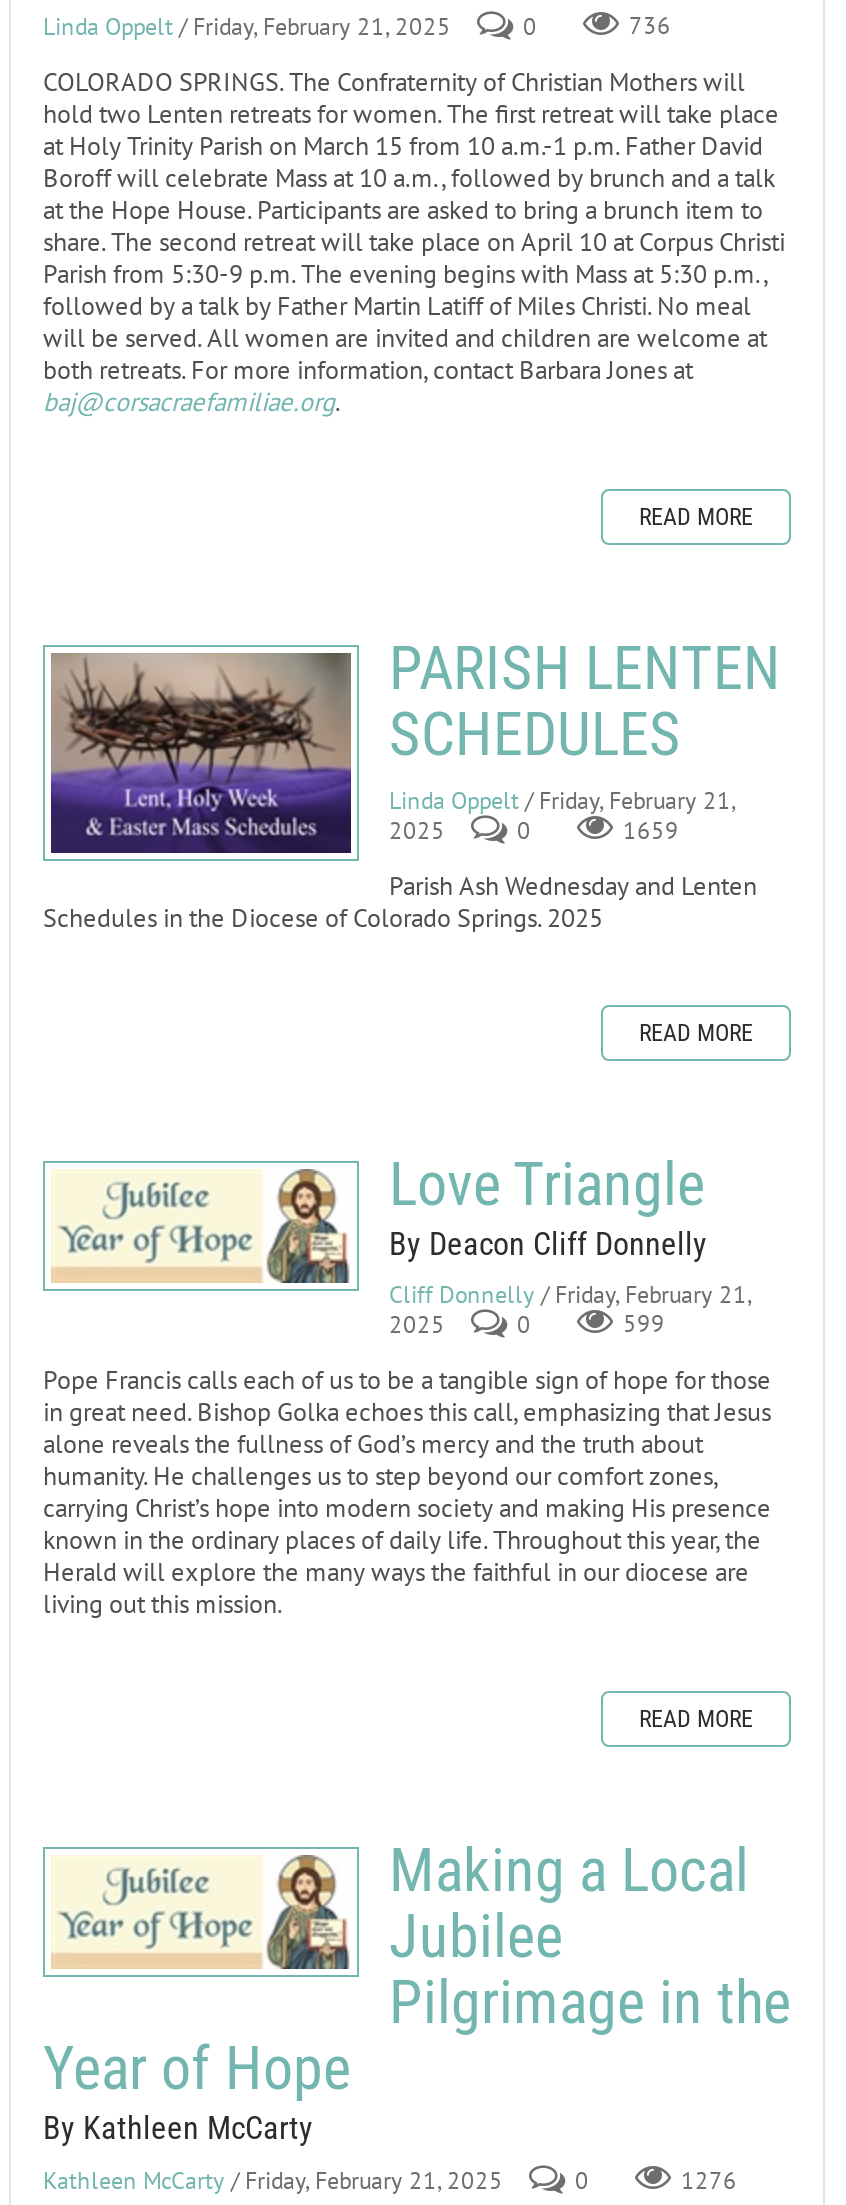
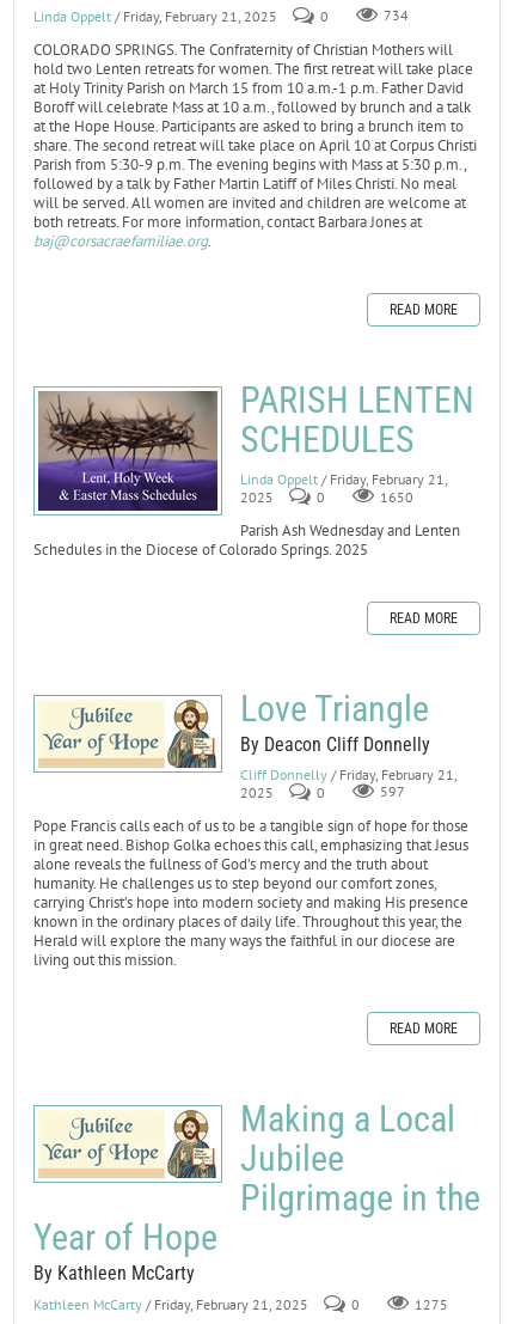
- 736
+ 734

- 1659
+ 1650

- 599
+ 597

- 1276
+ 1275
